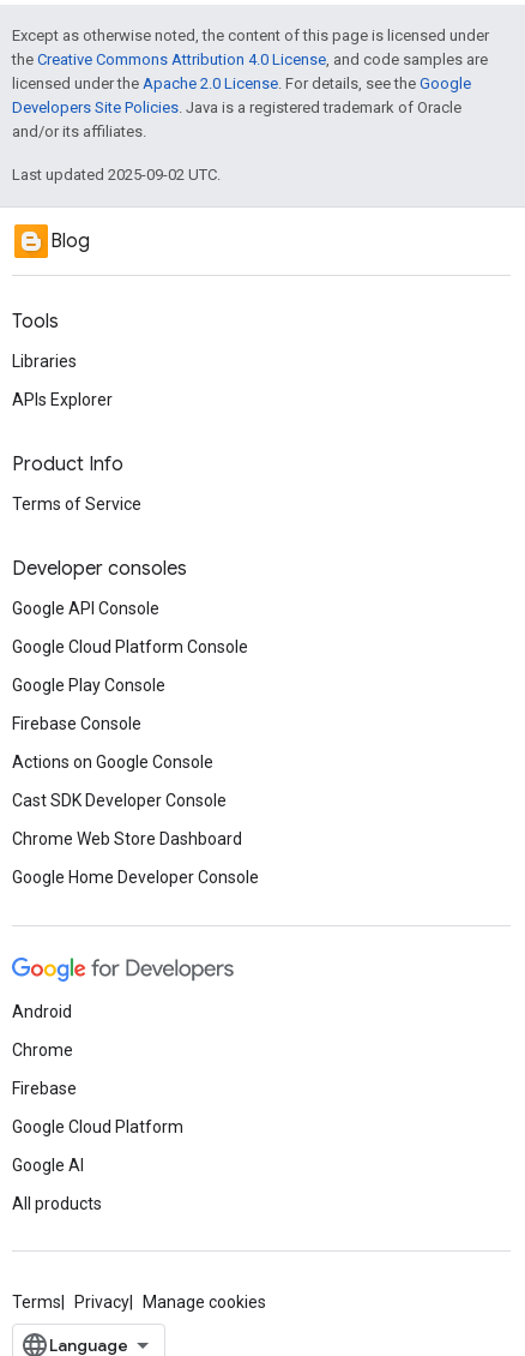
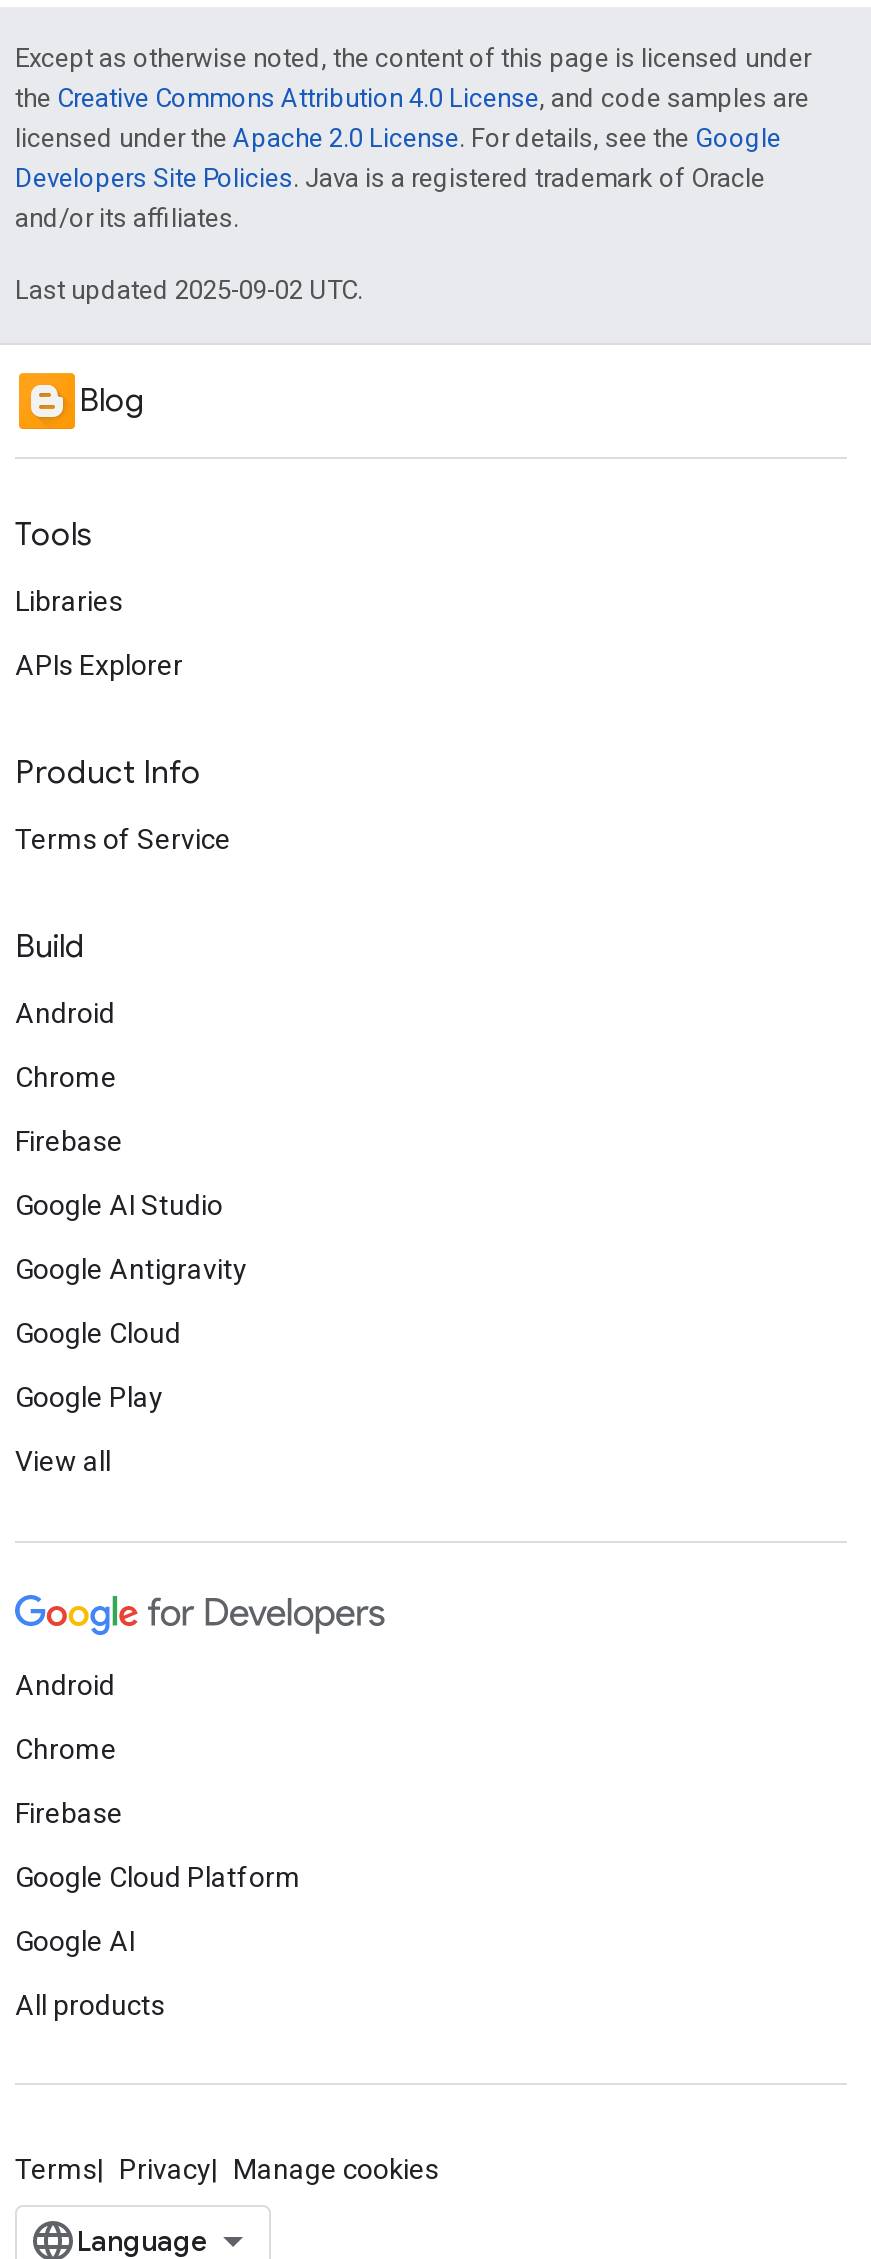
- Developer consoles
+ Build

- Google API Console
+ Android

- Google Cloud Platform Console
+ Chrome

- Google Play Console
+ Firebase

- Firebase Console
+ Google AI Studio

- Actions on Google Console
+ Google Antigravity

- Cast SDK Developer Console
+ Google Cloud

- Chrome Web Store Dashboard
+ Google Play

- Google Home Developer Console
+ View all
